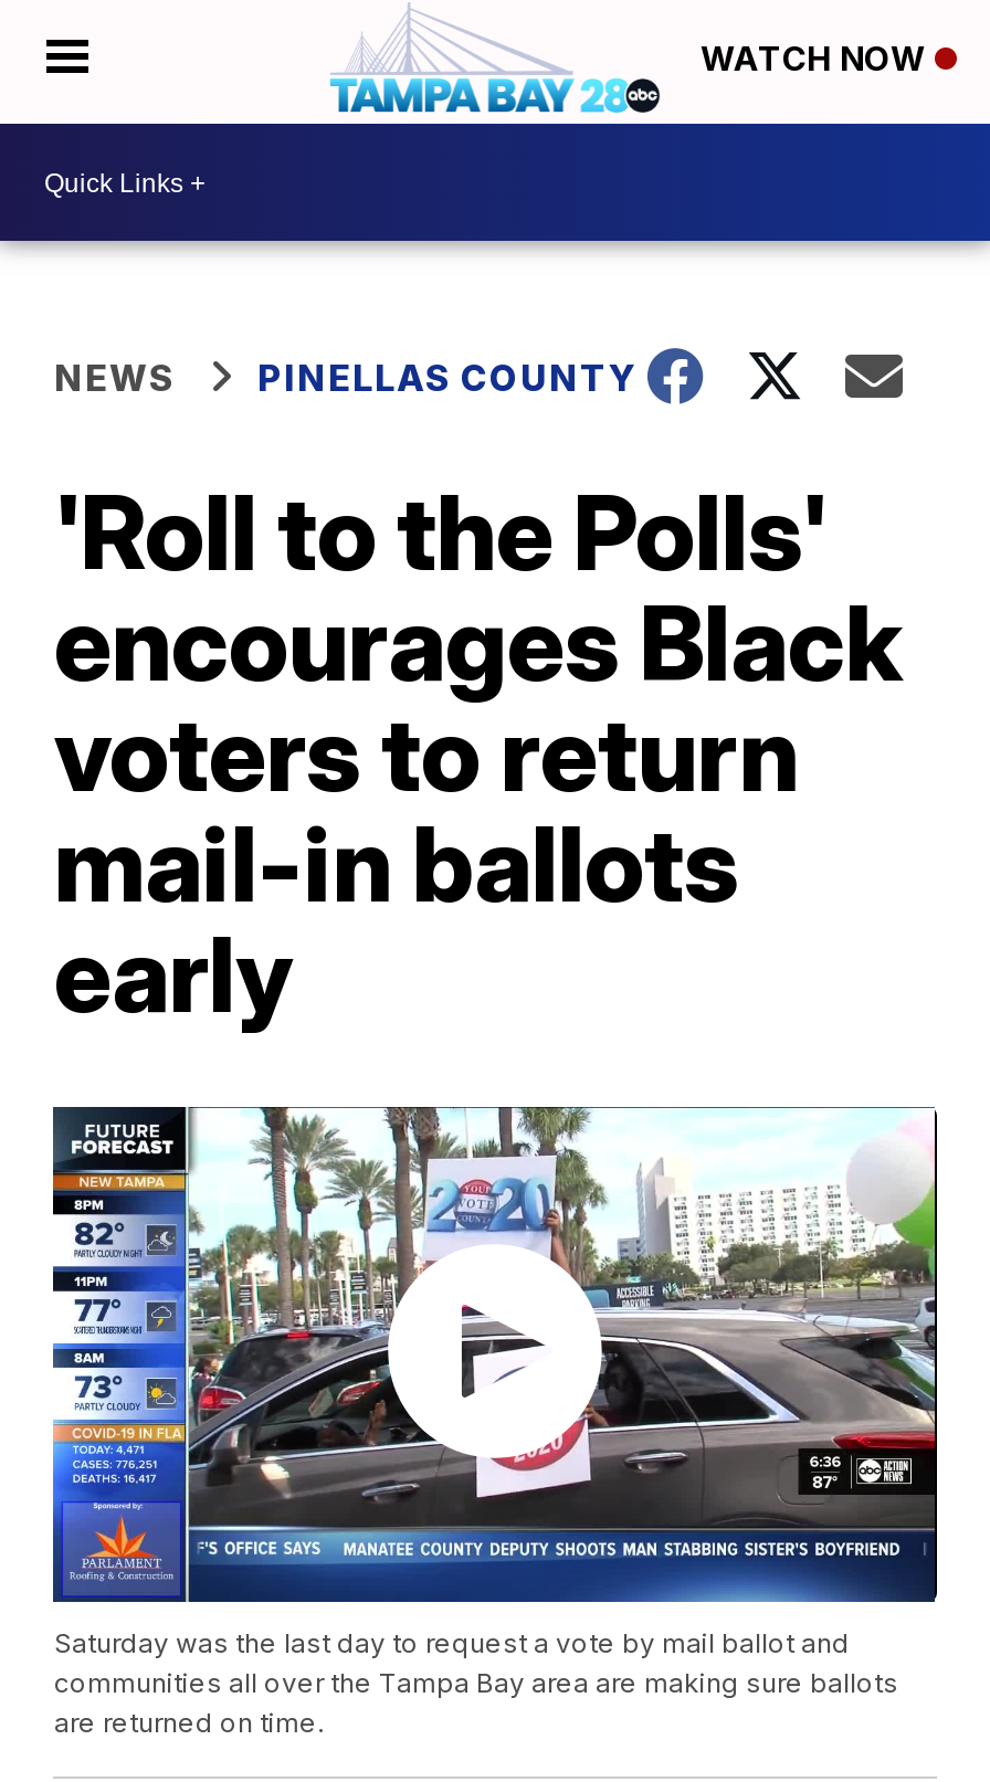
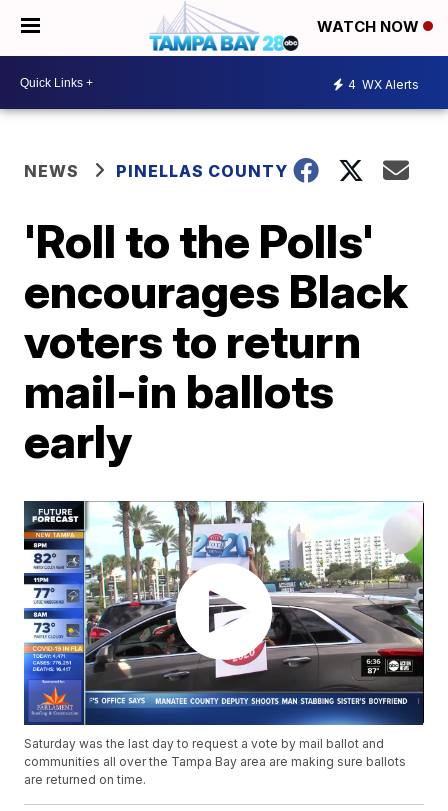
+ 4 WX Alerts
